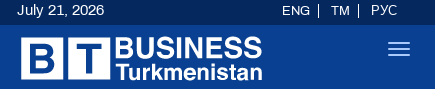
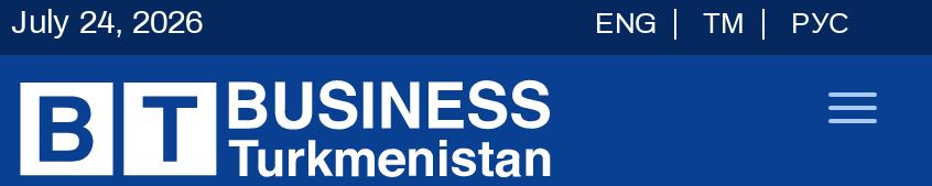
- July 21, 2026
+ July 24, 2026
